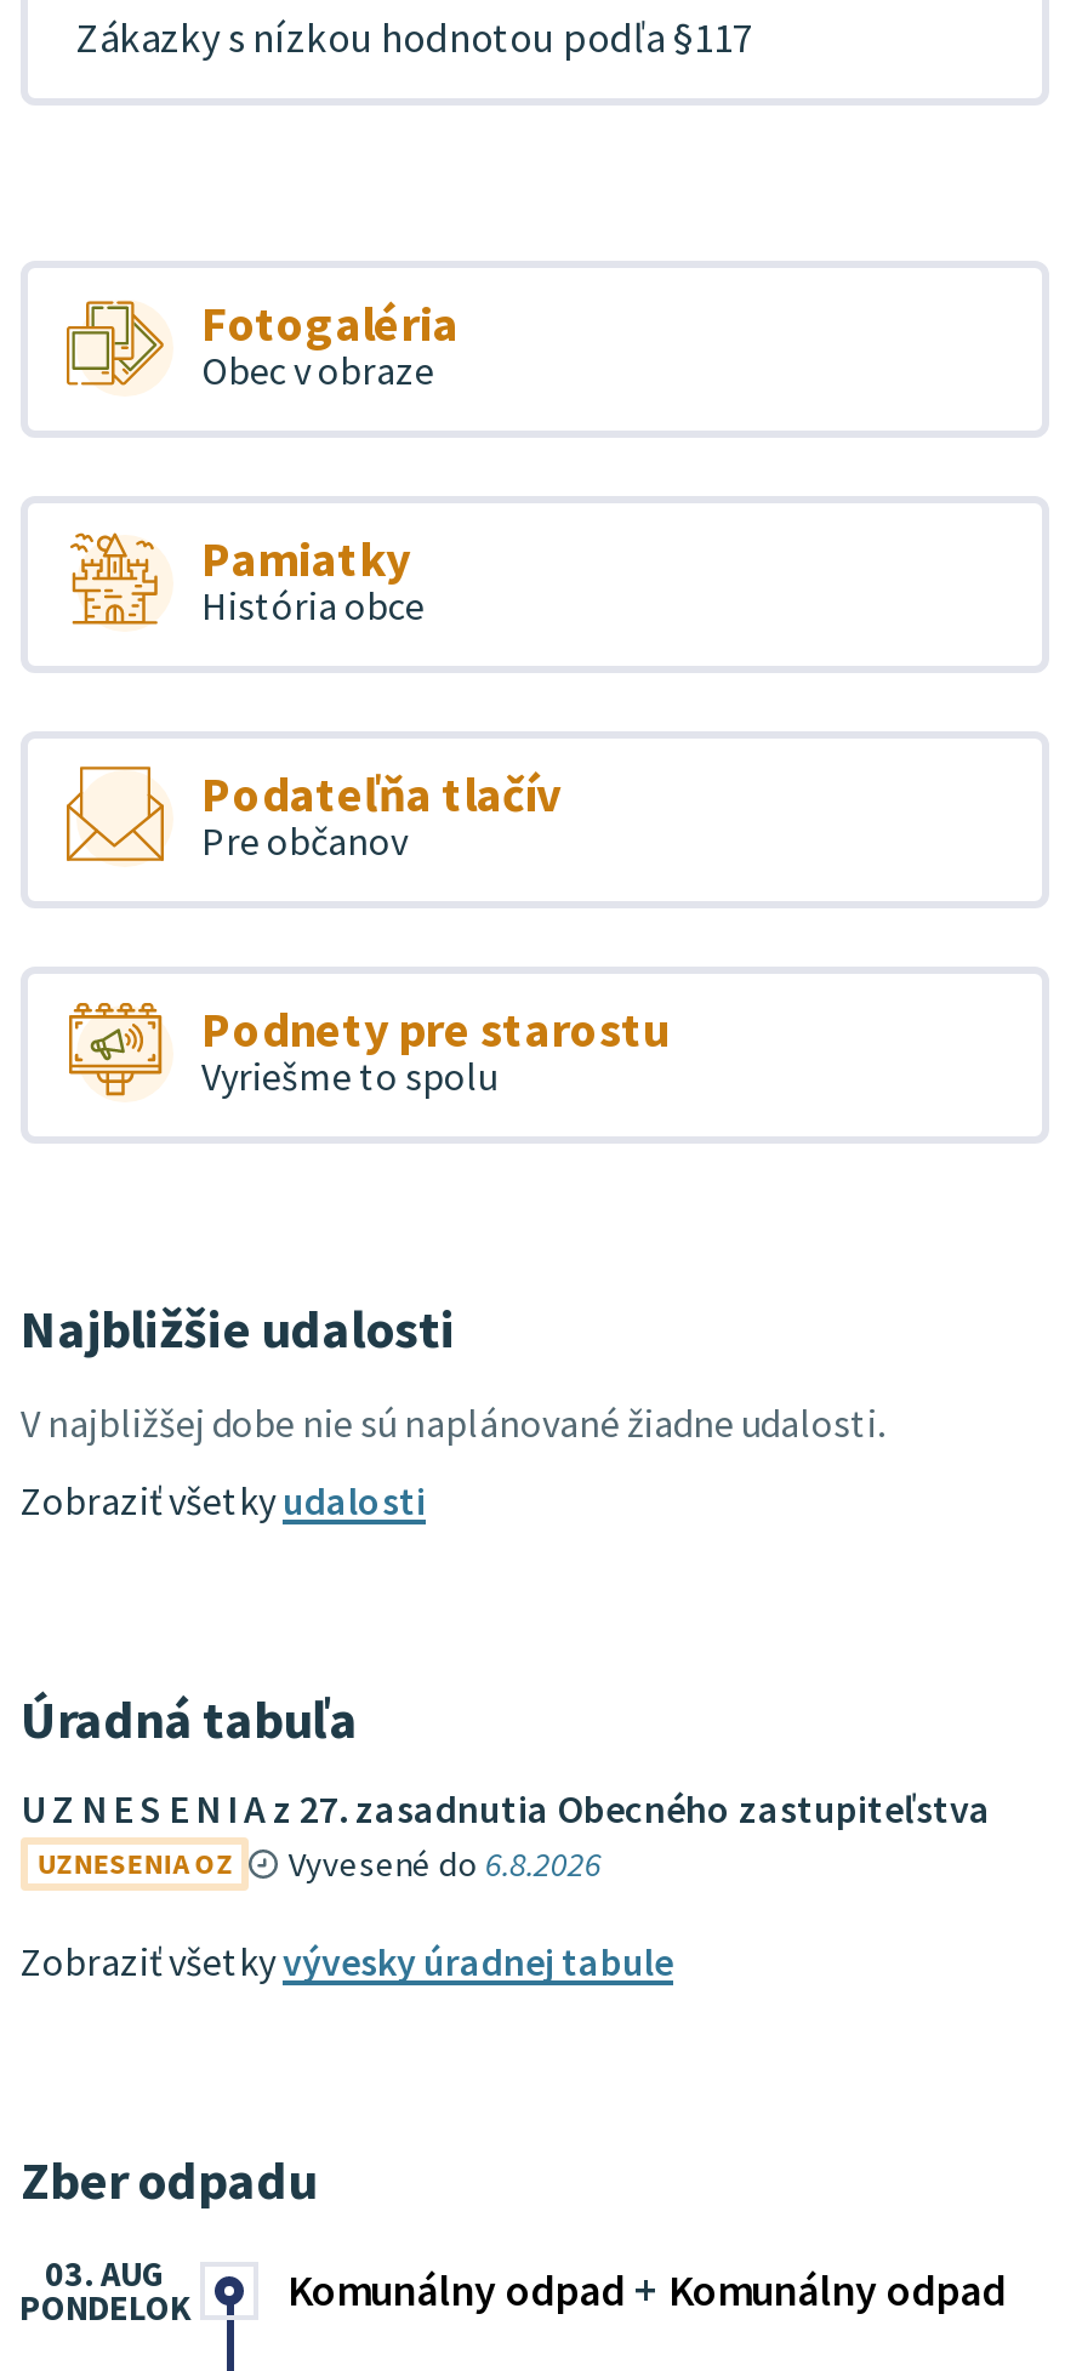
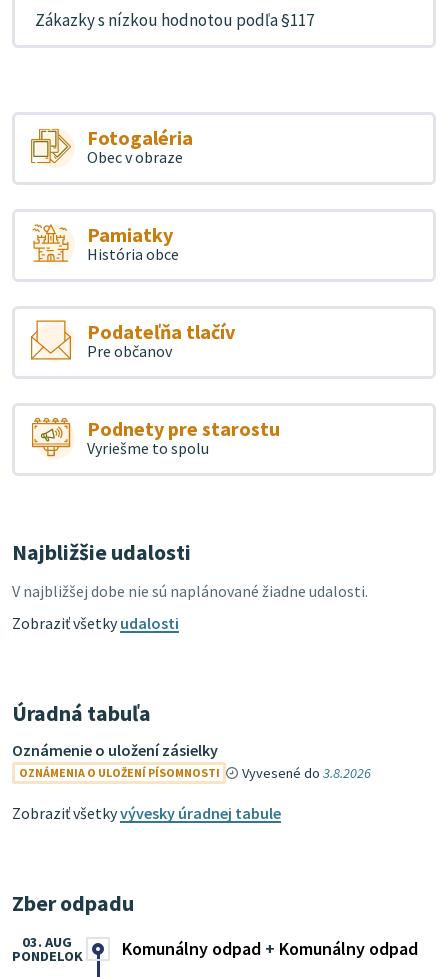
- U Z N E S E N I A z 27. zasadnutia Obecného zastupiteľstva
- UZNESENIA OZ
- Vyvesené do 6.8.2026
+ Oznámenie o uložení zásielky
+ OZNÁMENIA O ULOŽENÍ PÍSOMNOSTI
+ Vyvesené do 3.8.2026
